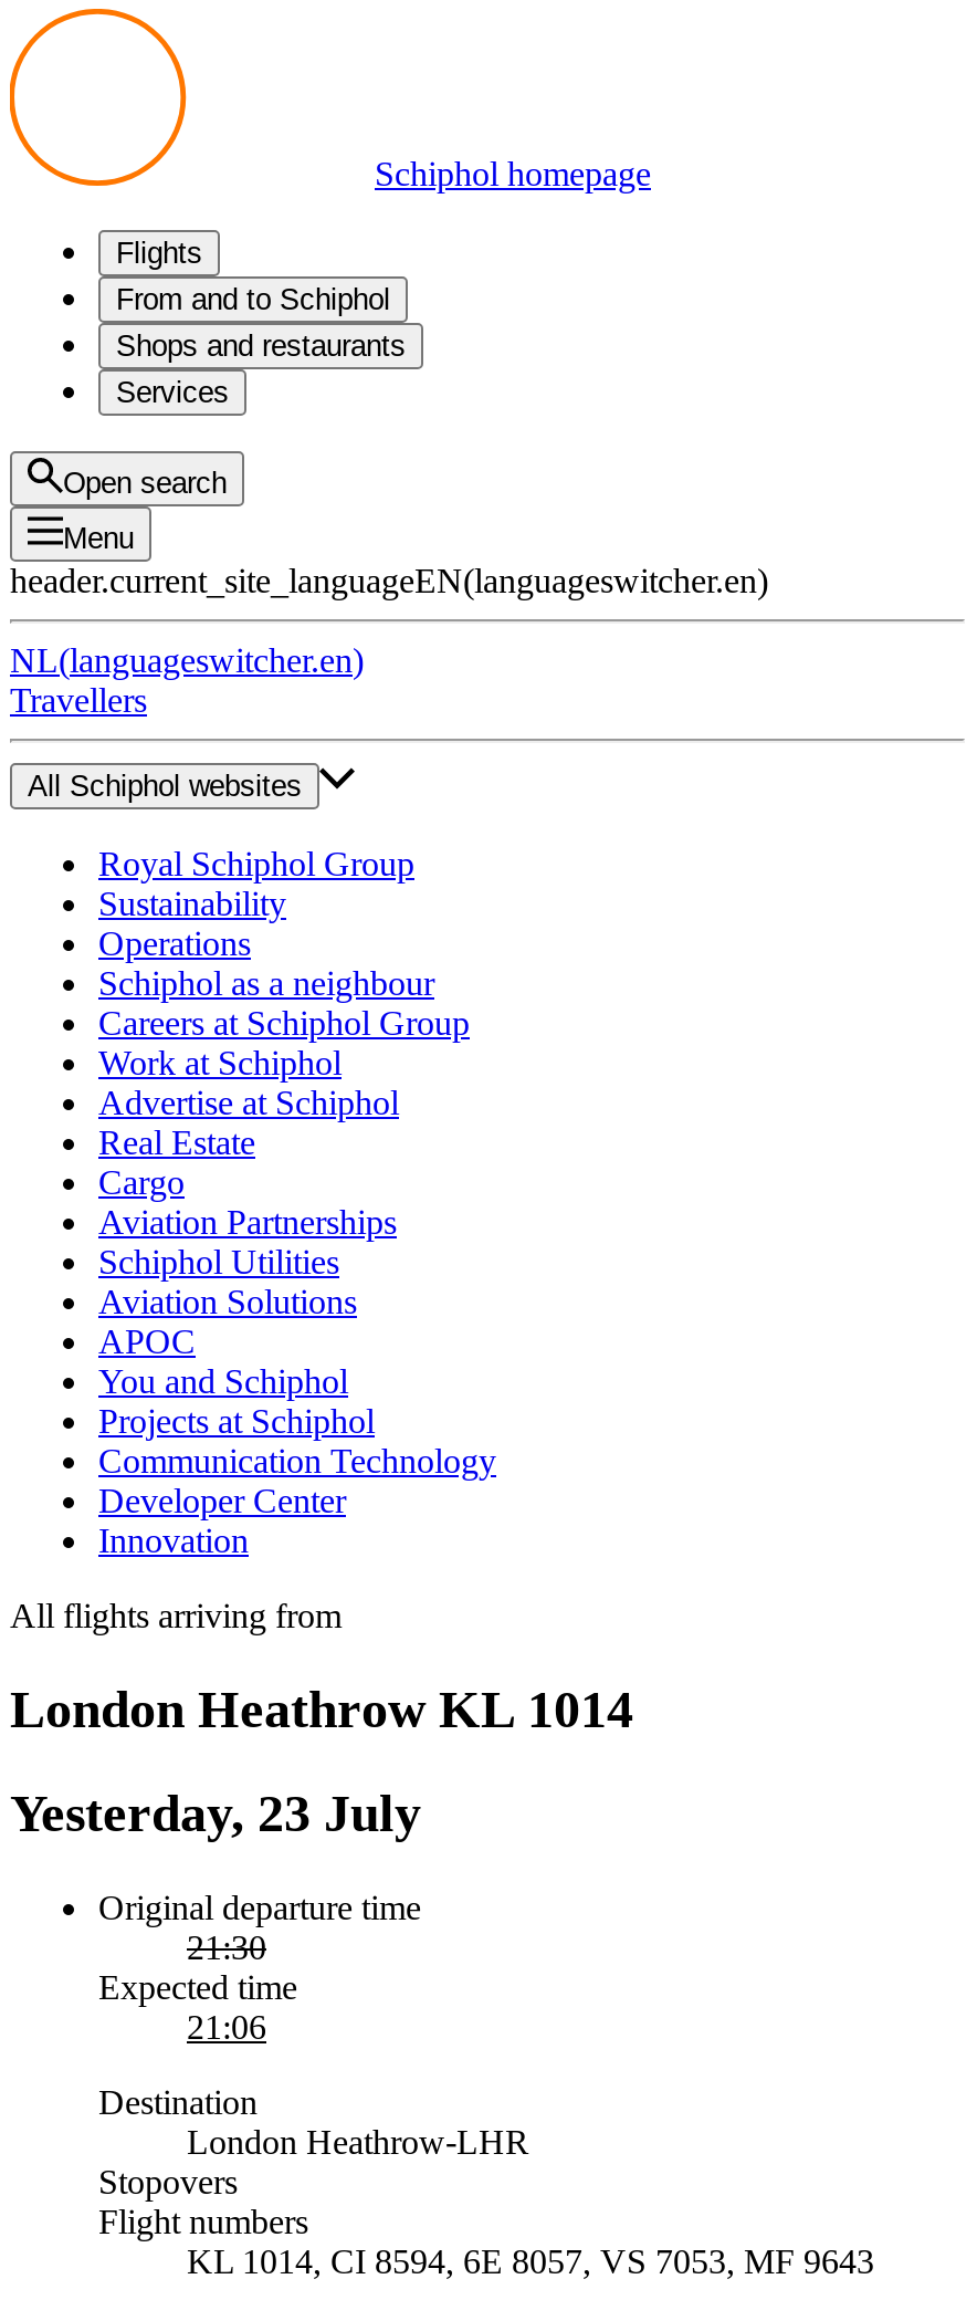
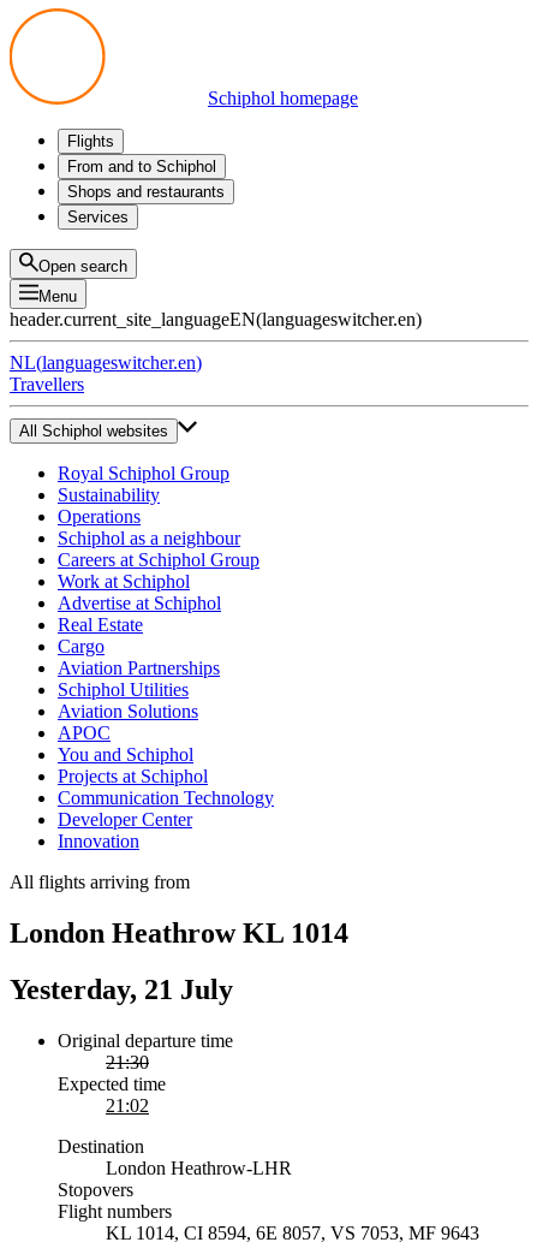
- Yesterday, 23 July
+ Yesterday, 21 July

- 21:06
+ 21:02
